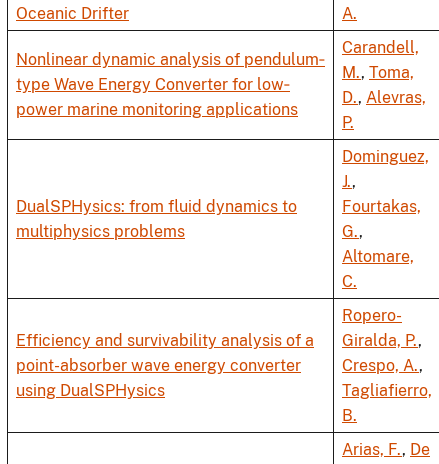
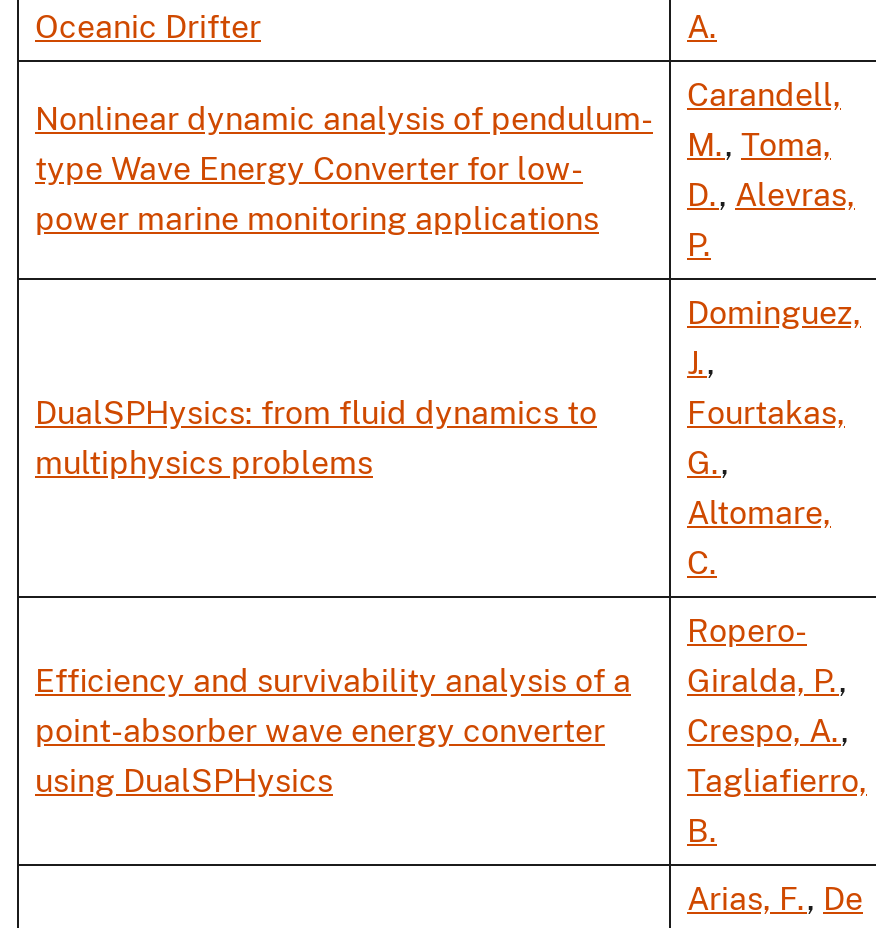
- Nonlinear dynamic analysis of pendulum‐
+ Nonlinear dynamic analysis of pendulum-

- type Wave Energy Converter for low‐
+ type Wave Energy Converter for low-
